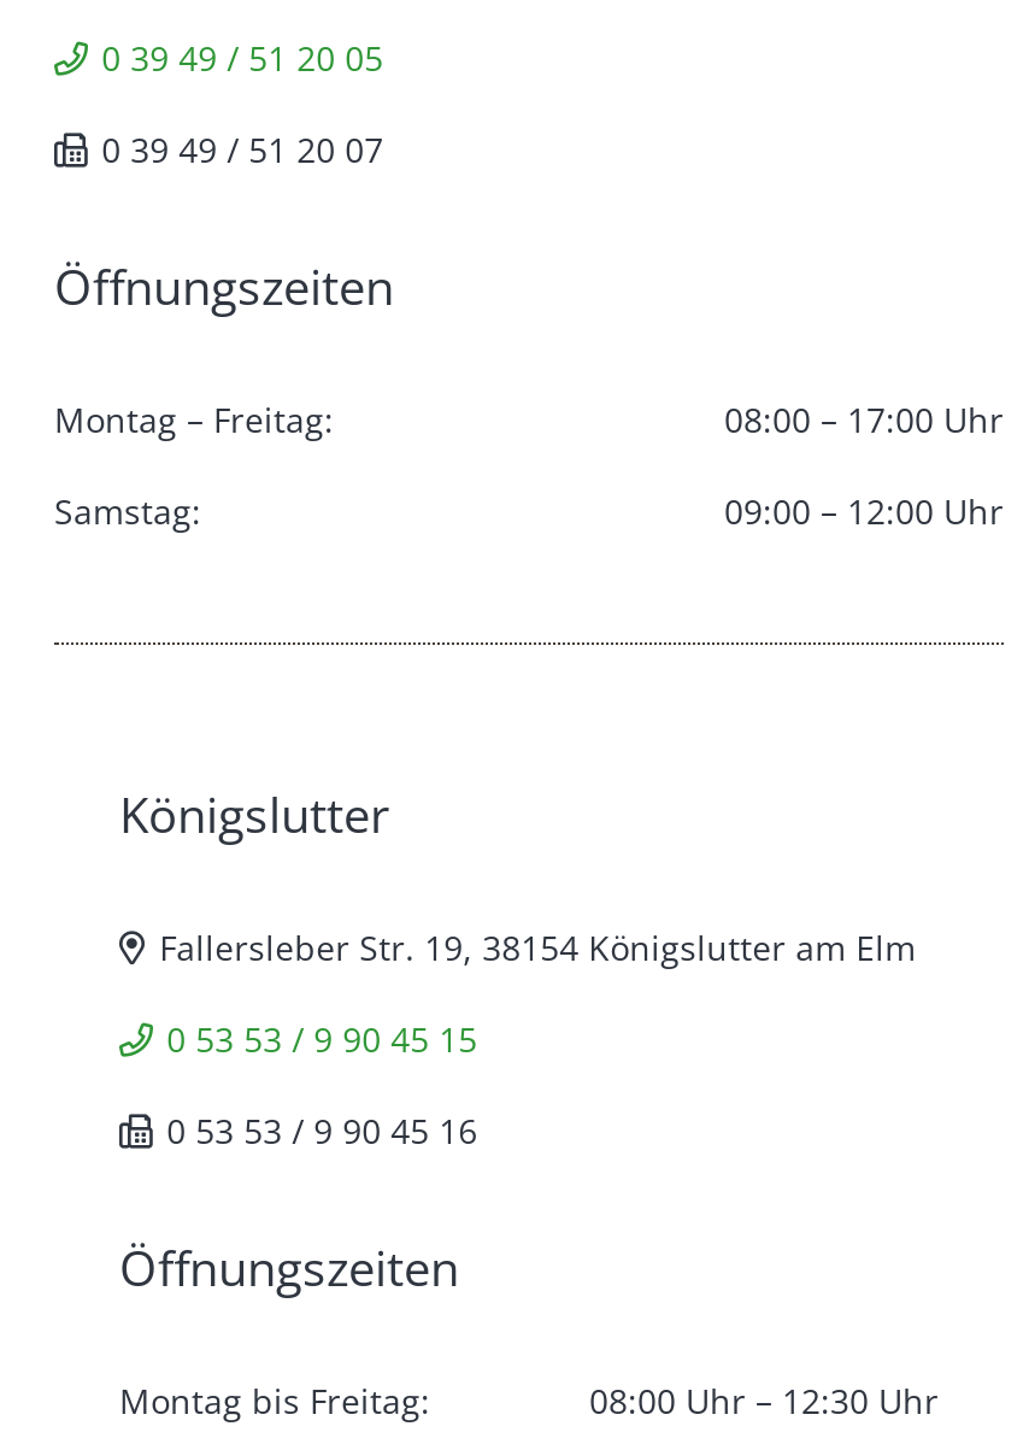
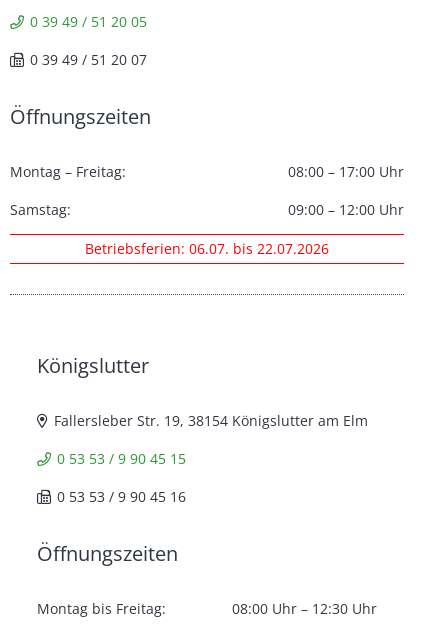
+ Betriebsferien: 06.07. bis 22.07.2026
